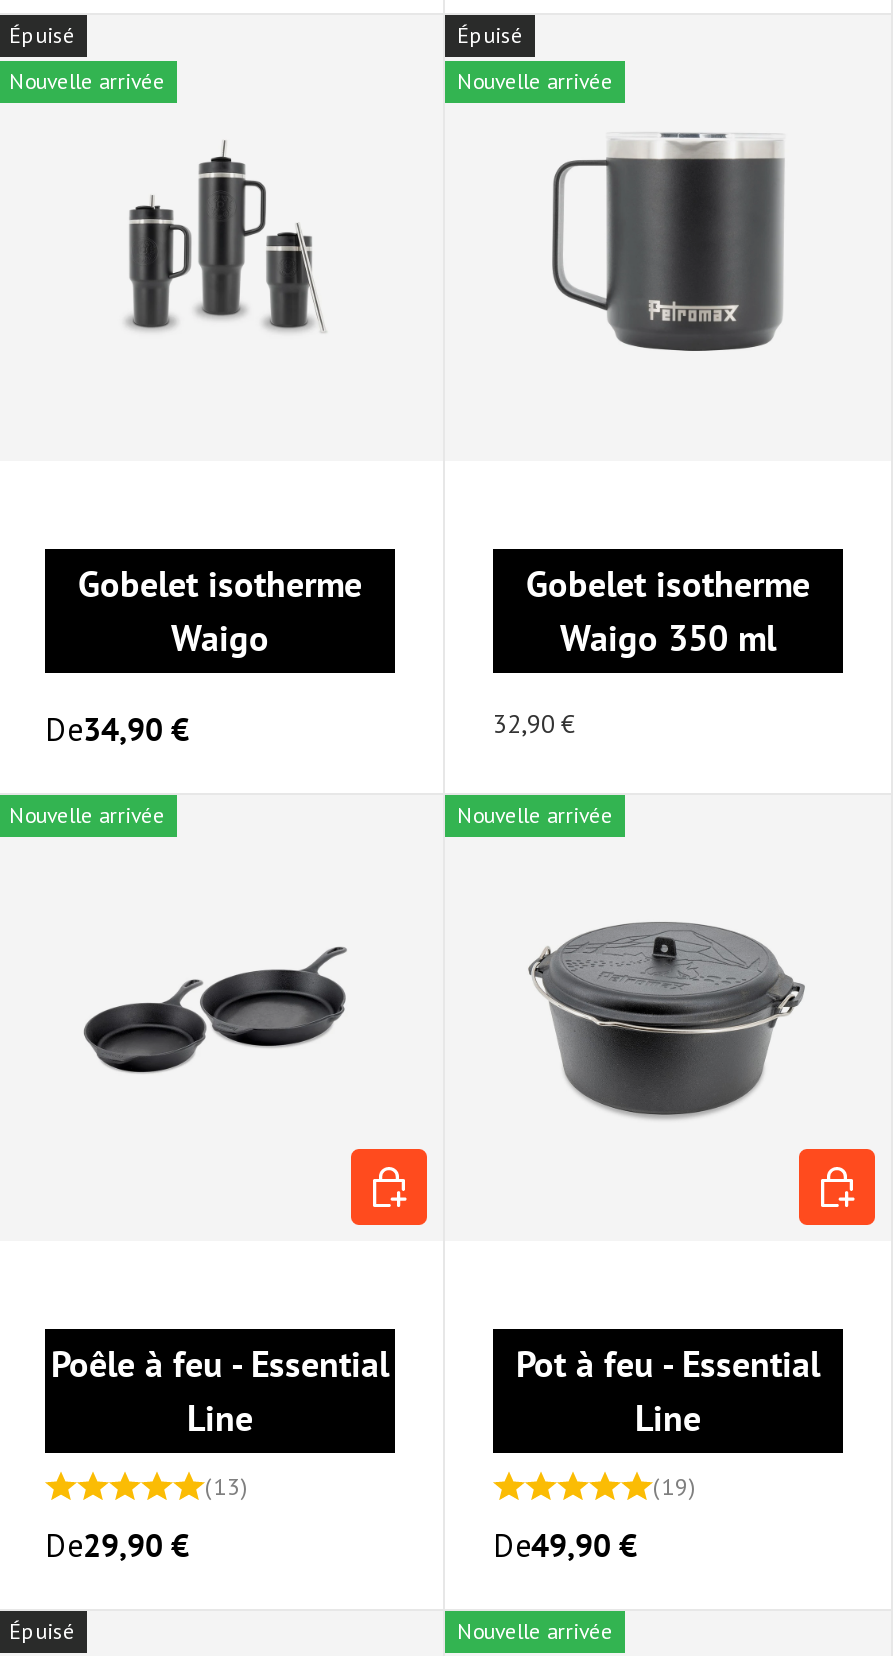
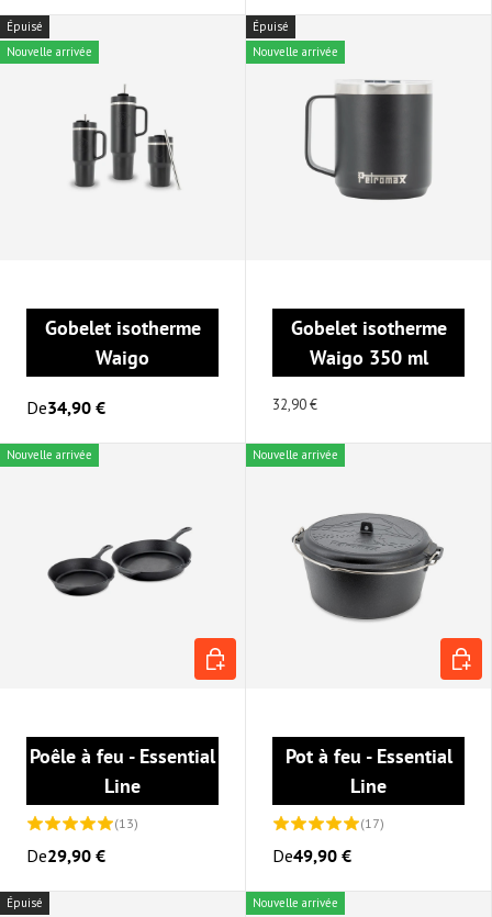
- (19)
+ (17)
